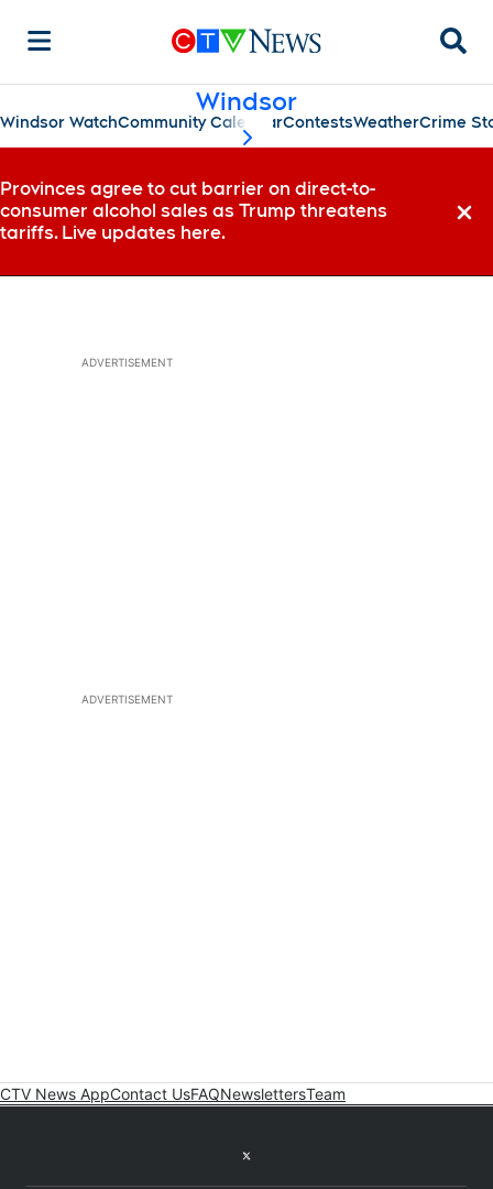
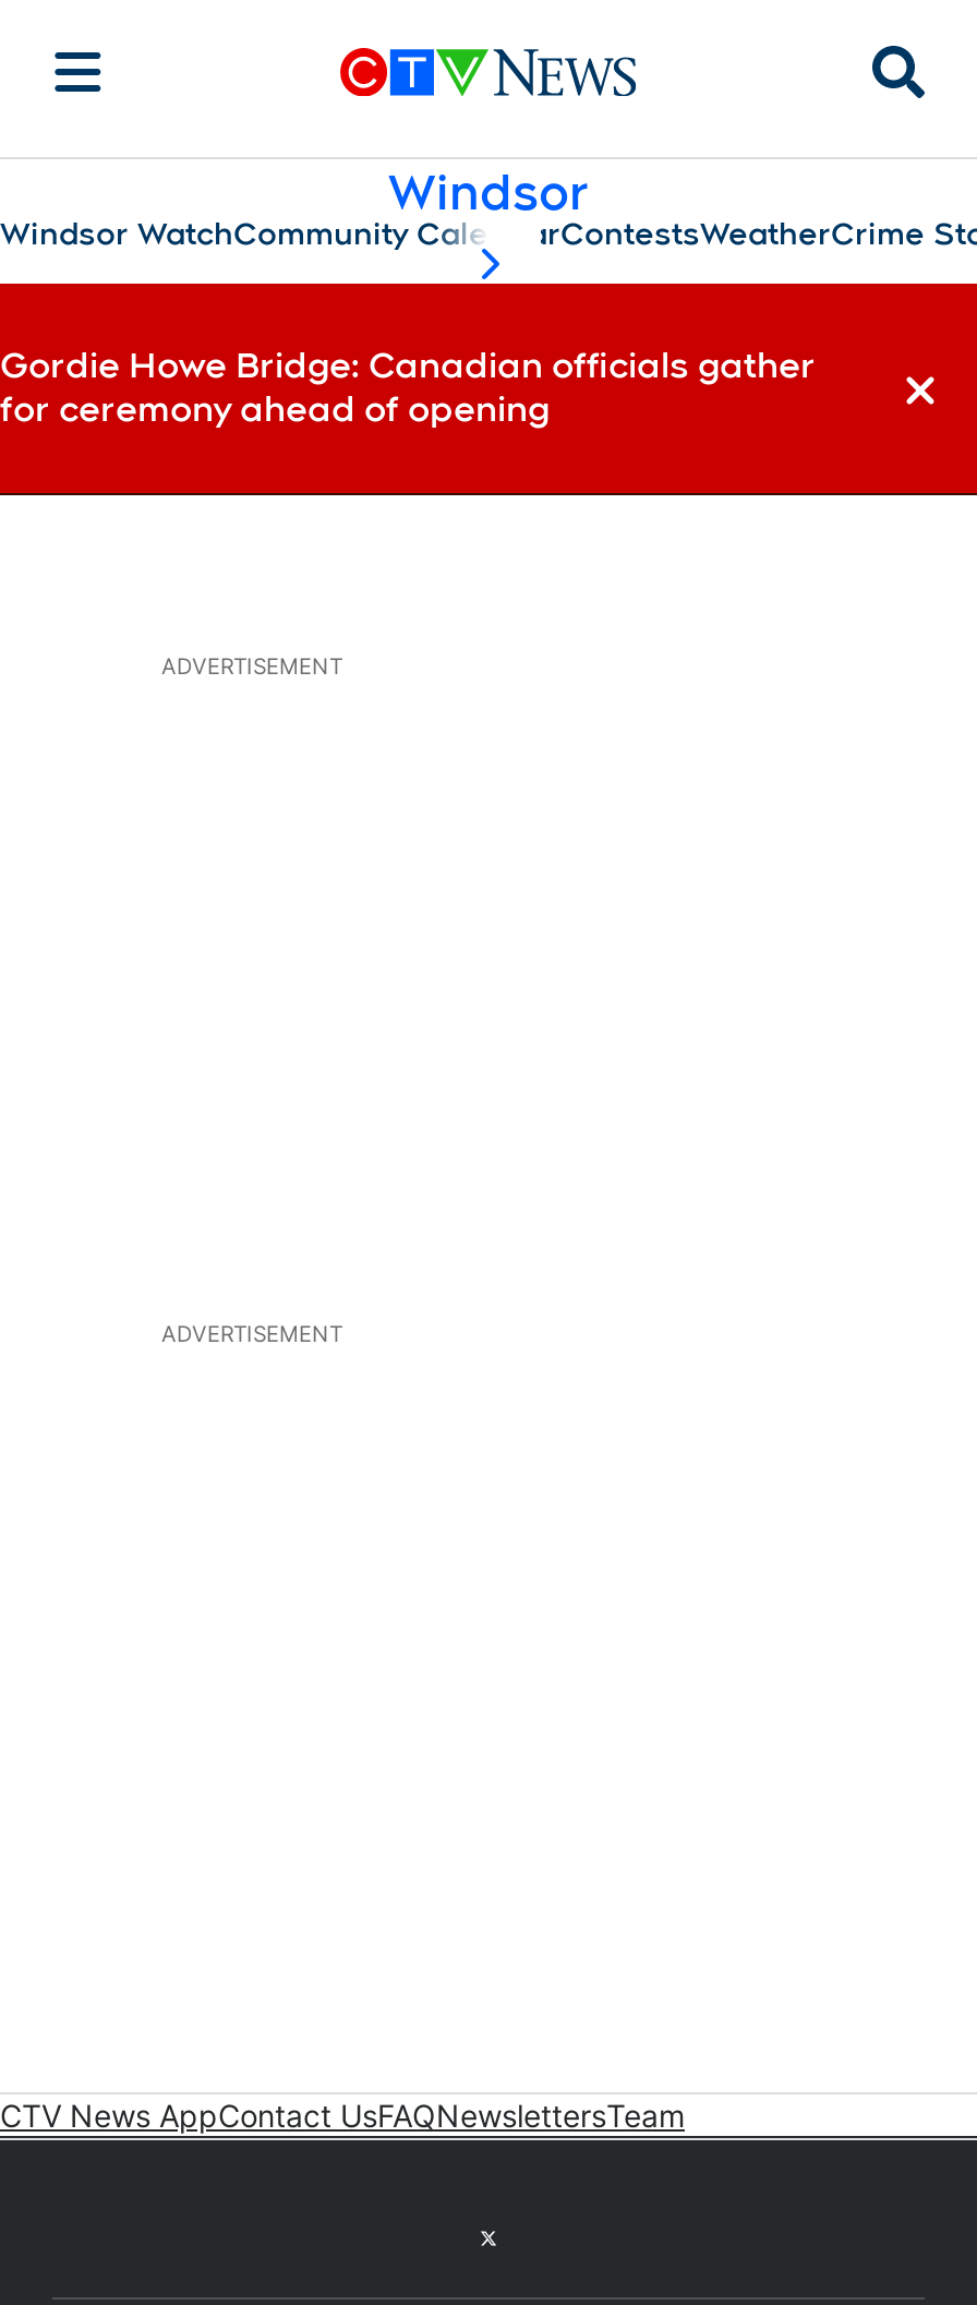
- Provinces agree to cut barrier on direct-to-
- consumer alcohol sales as Trump threatens
- tariffs. Live updates here.
+ Gordie Howe Bridge: Canadian officials gather
+ for ceremony ahead of opening
